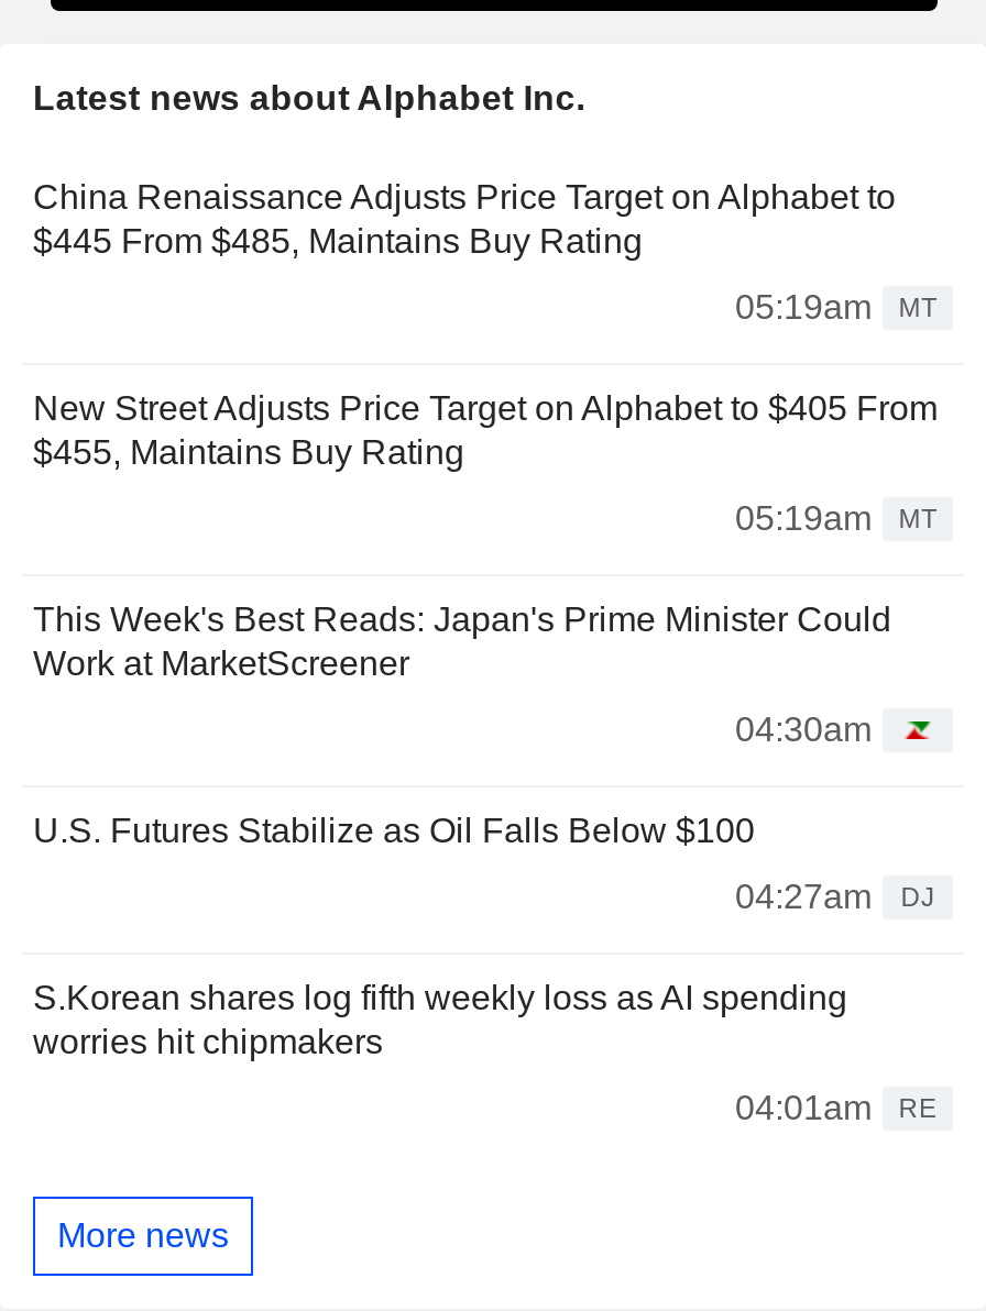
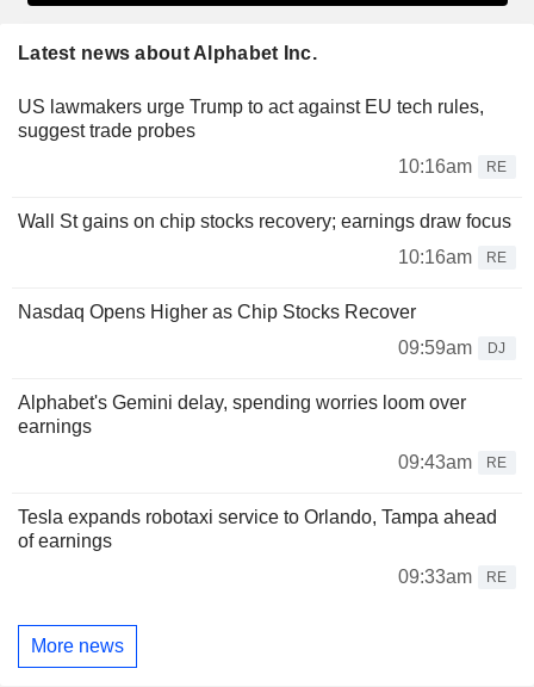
- China Renaissance Adjusts Price Target on Alphabet to
- $445 From $485, Maintains Buy Rating
- 05:19am
- MT
- New Street Adjusts Price Target on Alphabet to $405 From
- $455, Maintains Buy Rating
- 05:19am
- MT
- This Week's Best Reads: Japan's Prime Minister Could
- Work at MarketScreener
- 04:30am
- U.S. Futures Stabilize as Oil Falls Below $100
- 04:27am
+ US lawmakers urge Trump to act against EU tech rules,
+ suggest trade probes
+ 10:16am
+ RE
+ Wall St gains on chip stocks recovery; earnings draw focus
+ 10:16am
+ RE
+ Nasdaq Opens Higher as Chip Stocks Recover
+ 09:59am

moved up: DJ

- S.Korean shares log fifth weekly loss as AI spending
- worries hit chipmakers
- 04:01am
+ Alphabet's Gemini delay, spending worries loom over
+ earnings
+ 09:43am
+ RE
+ Tesla expands robotaxi service to Orlando, Tampa ahead
+ of earnings
+ 09:33am
